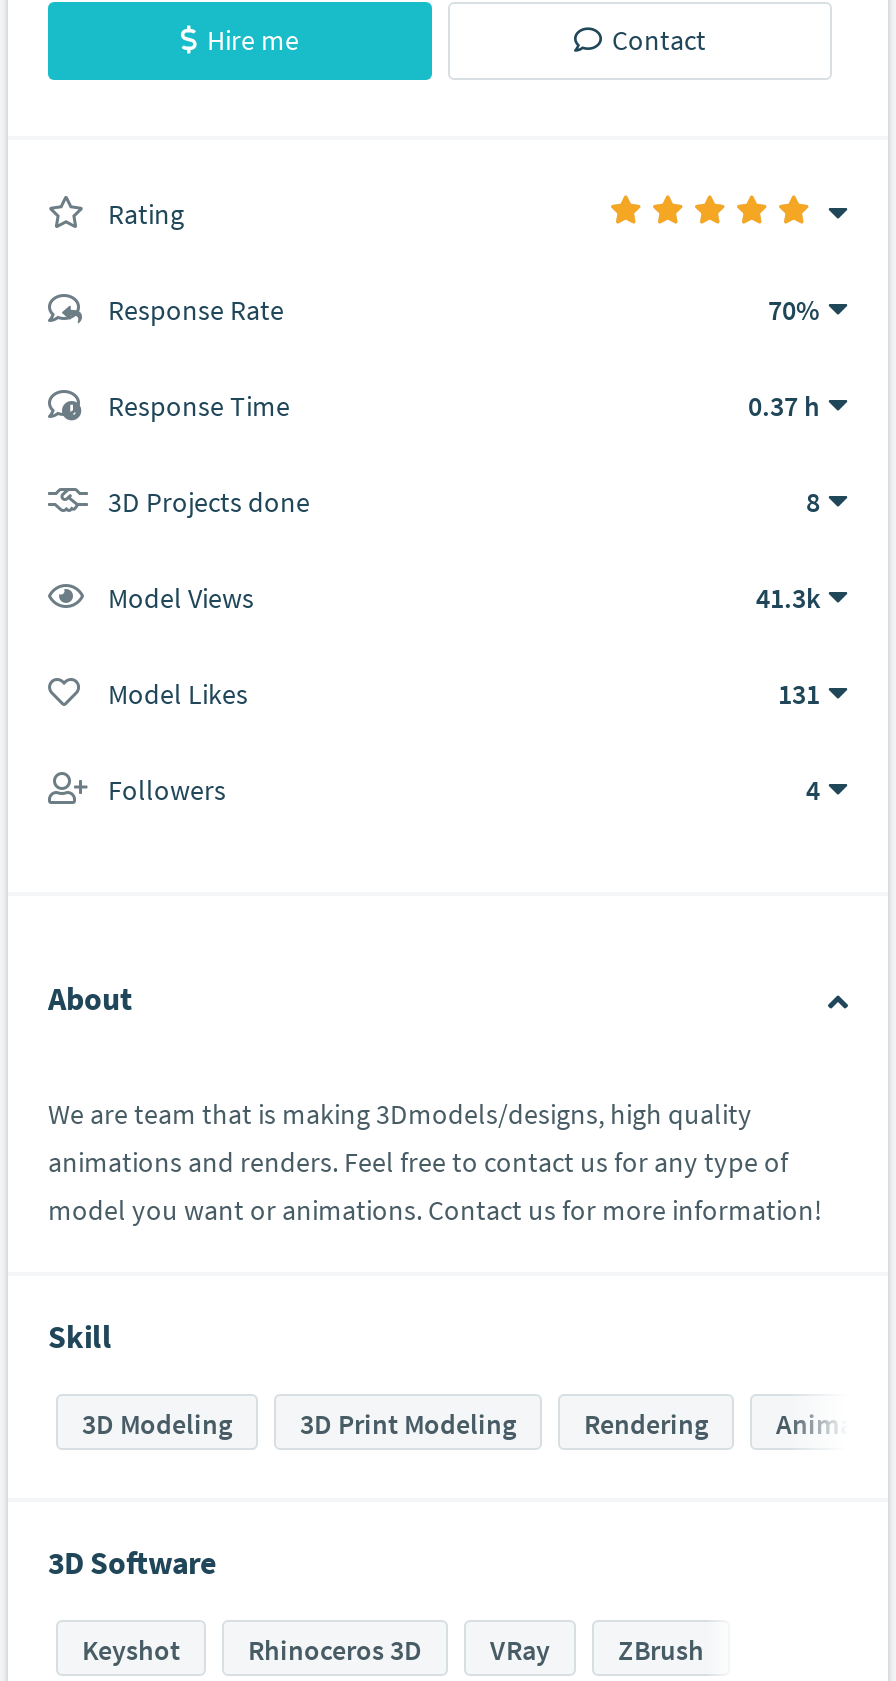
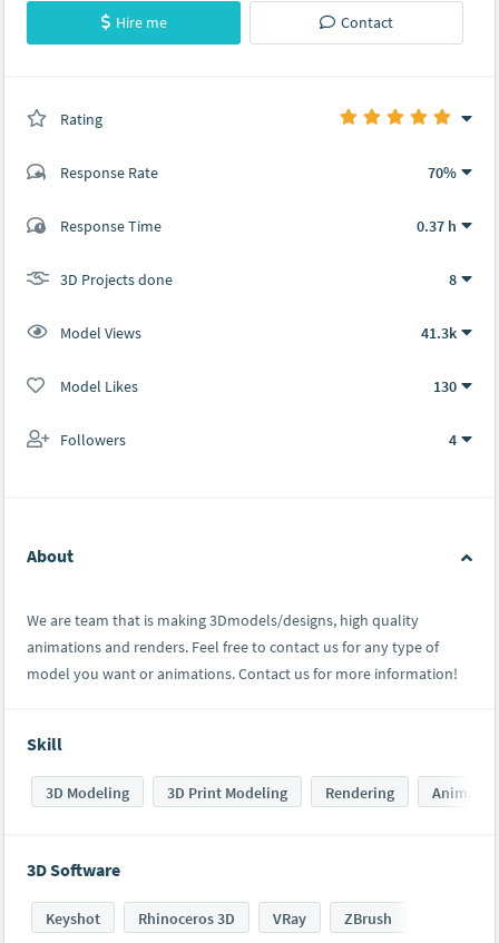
- 131
+ 130
